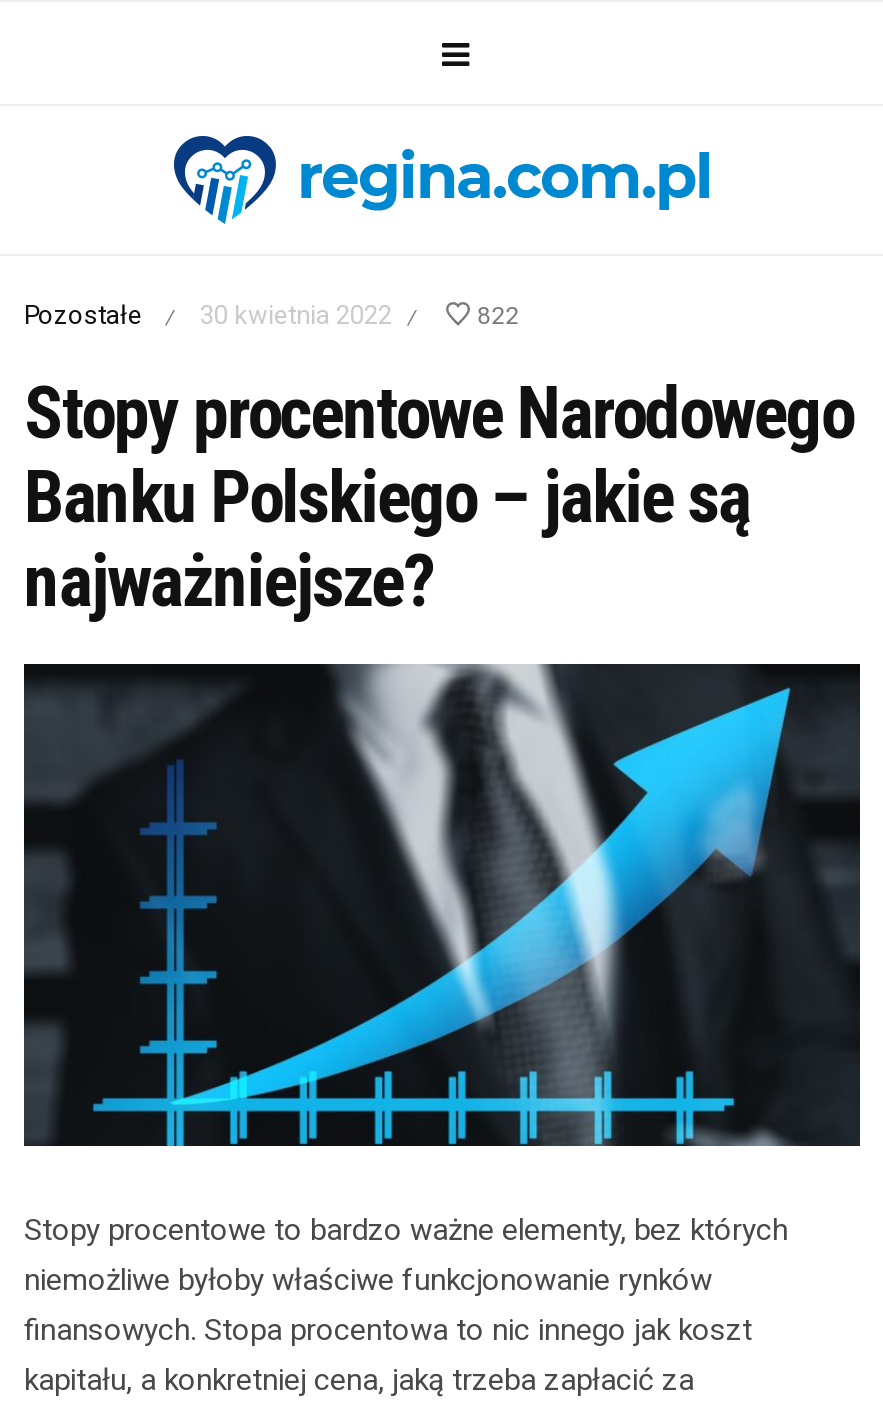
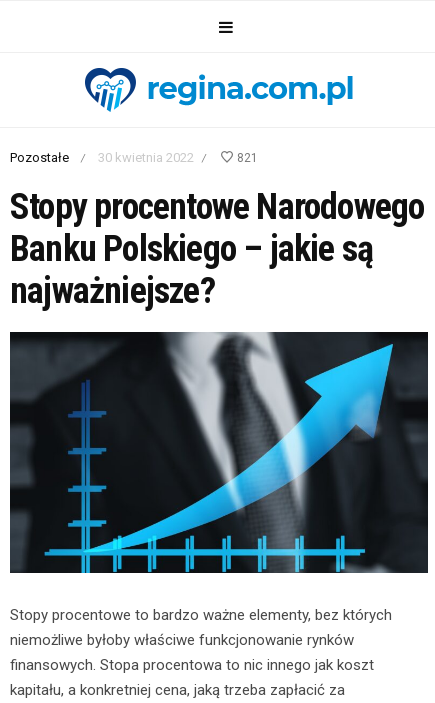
- 822
+ 821
